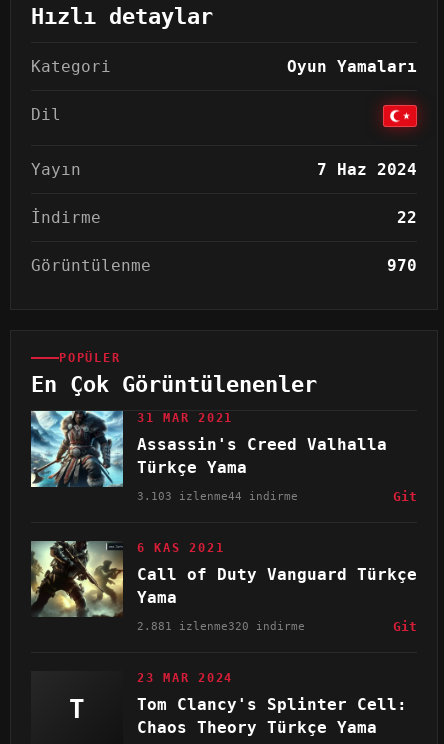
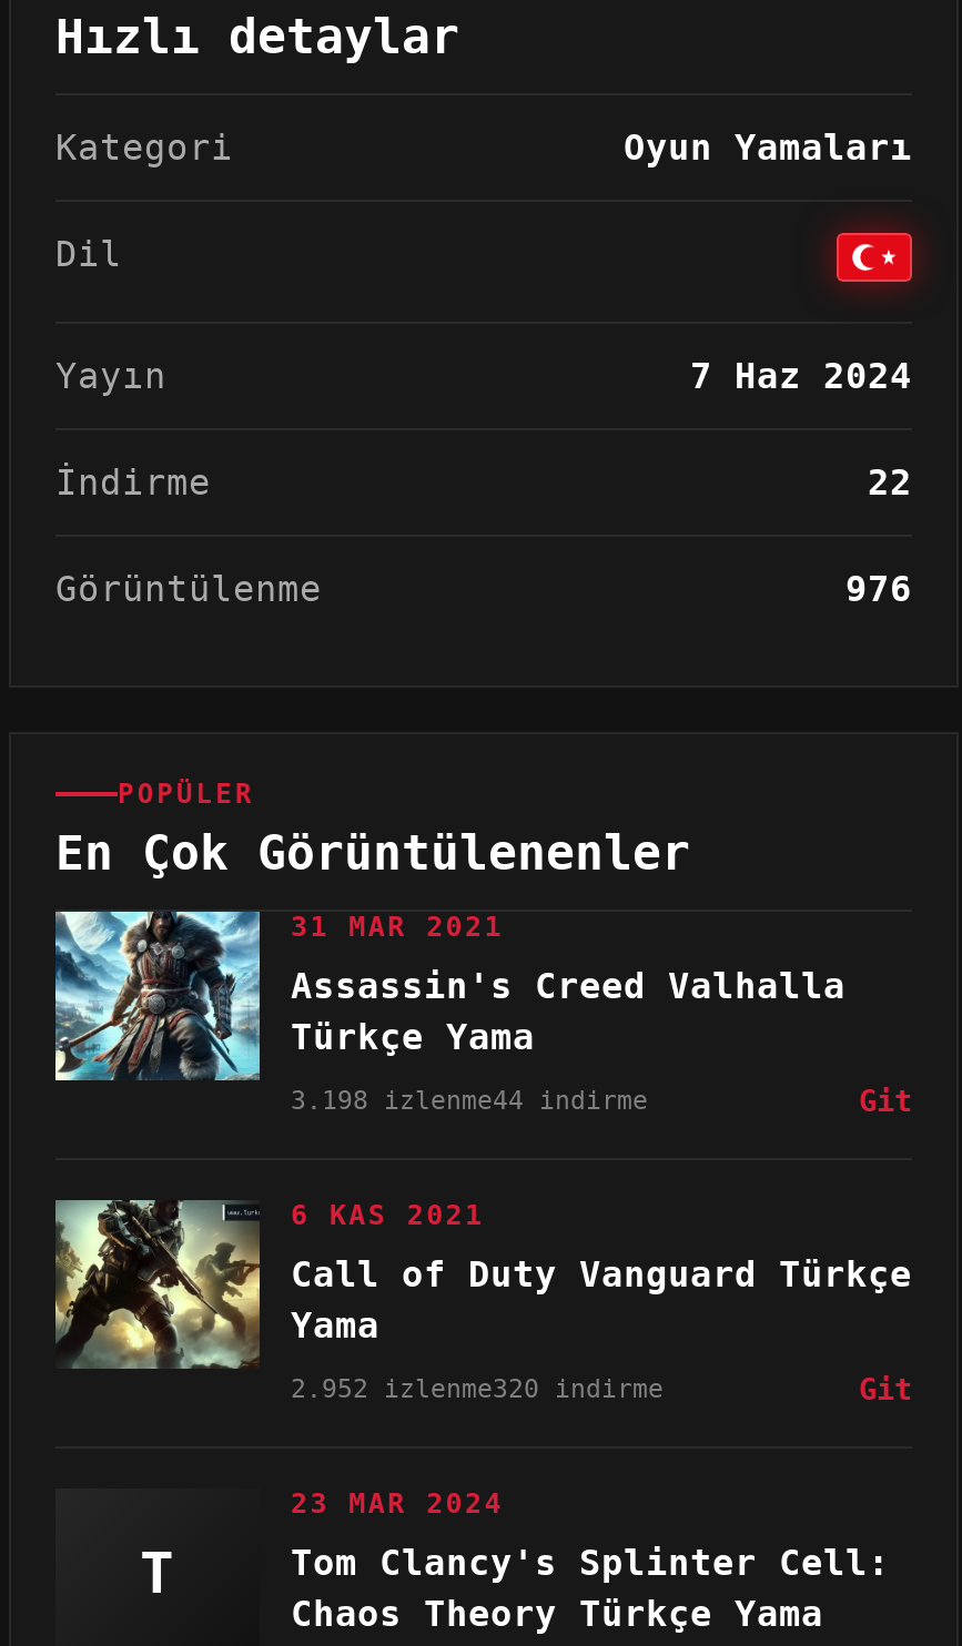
- 970
+ 976

- 3.103 izlenme44 indirme
+ 3.198 izlenme44 indirme

- 2.881 izlenme320 indirme
+ 2.952 izlenme320 indirme
